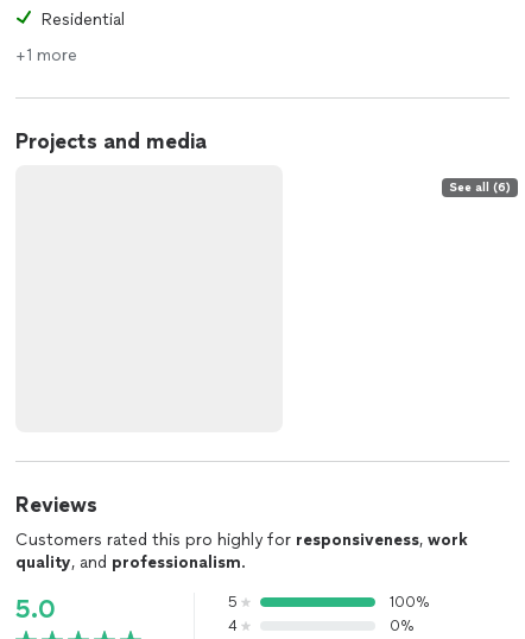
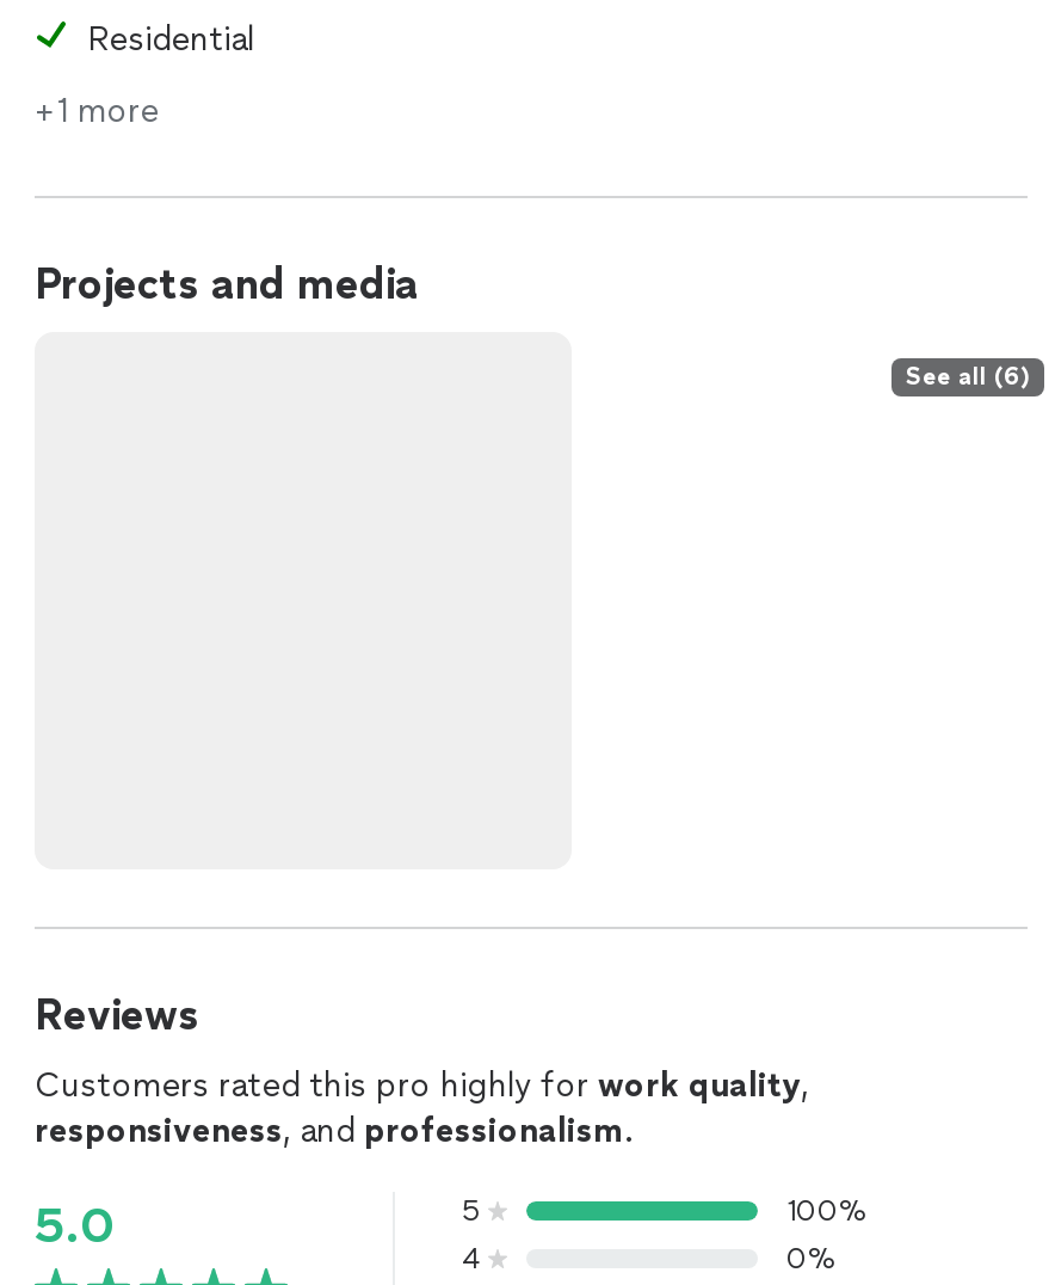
- Customers rated this pro highly for responsiveness, work
+ Customers rated this pro highly for work quality,

- quality, and professionalism.
+ responsiveness, and professionalism.
